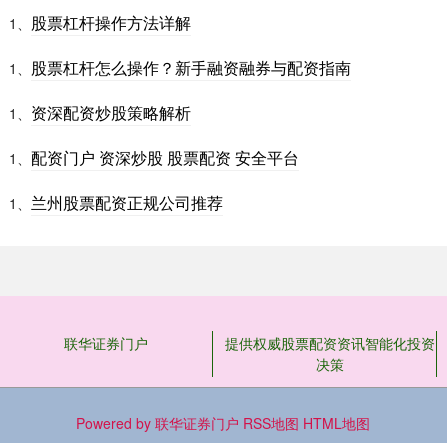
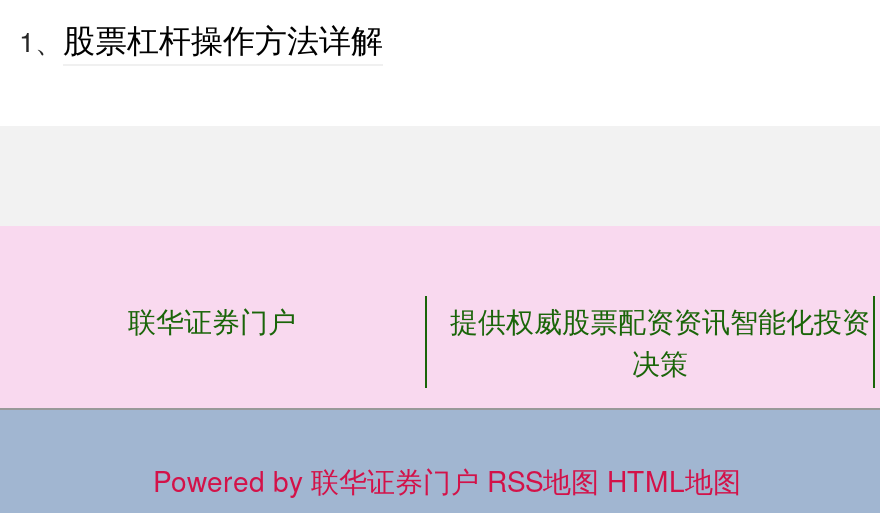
- 1、股票杠杆怎么操作？新手融资融券与配资指南
- 1、资深配资炒股策略解析
- 1、配资门户 资深炒股 股票配资 安全平台
- 1、兰州股票配资正规公司推荐
